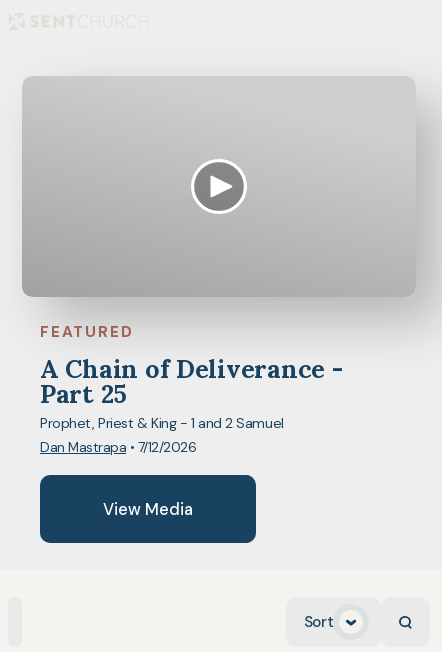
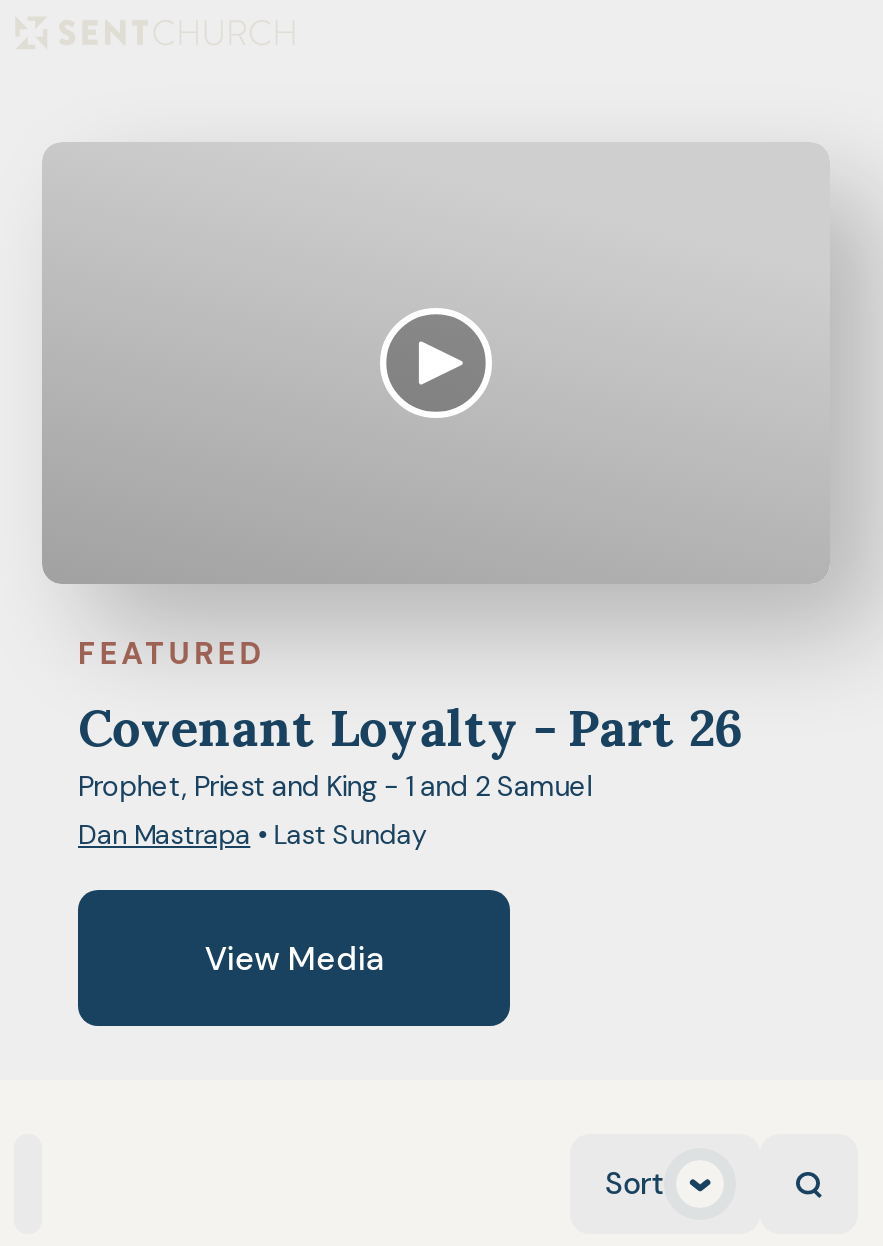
- A Chain of Deliverance -
- Part 25
- Prophet, Priest & King - 1 and 2 Samuel
- Dan Mastrapa • 7/12/2026
+ Covenant Loyalty - Part 26
+ Prophet, Priest and King - 1 and 2 Samuel
+ Dan Mastrapa • Last Sunday
